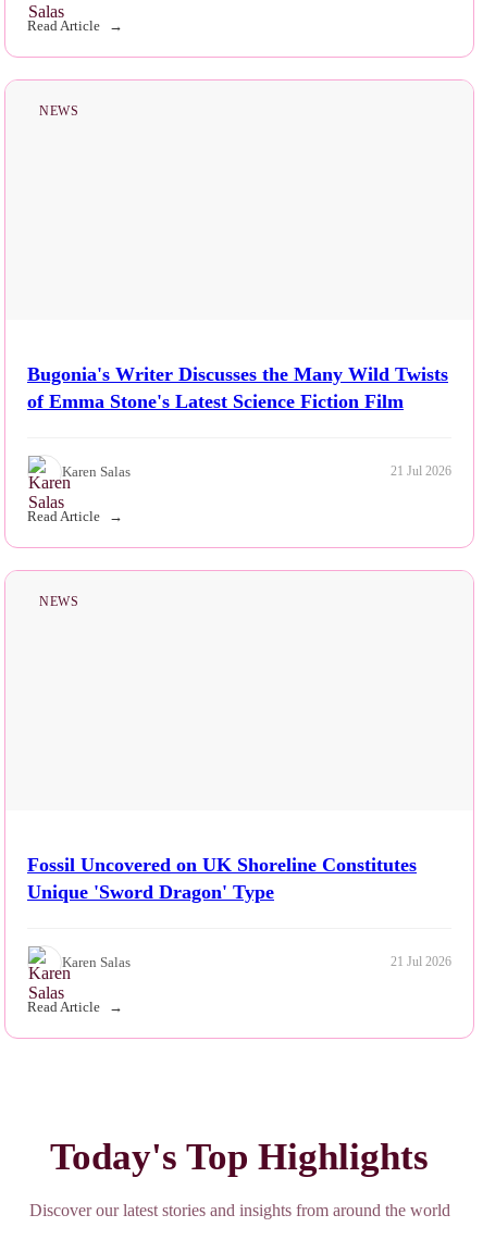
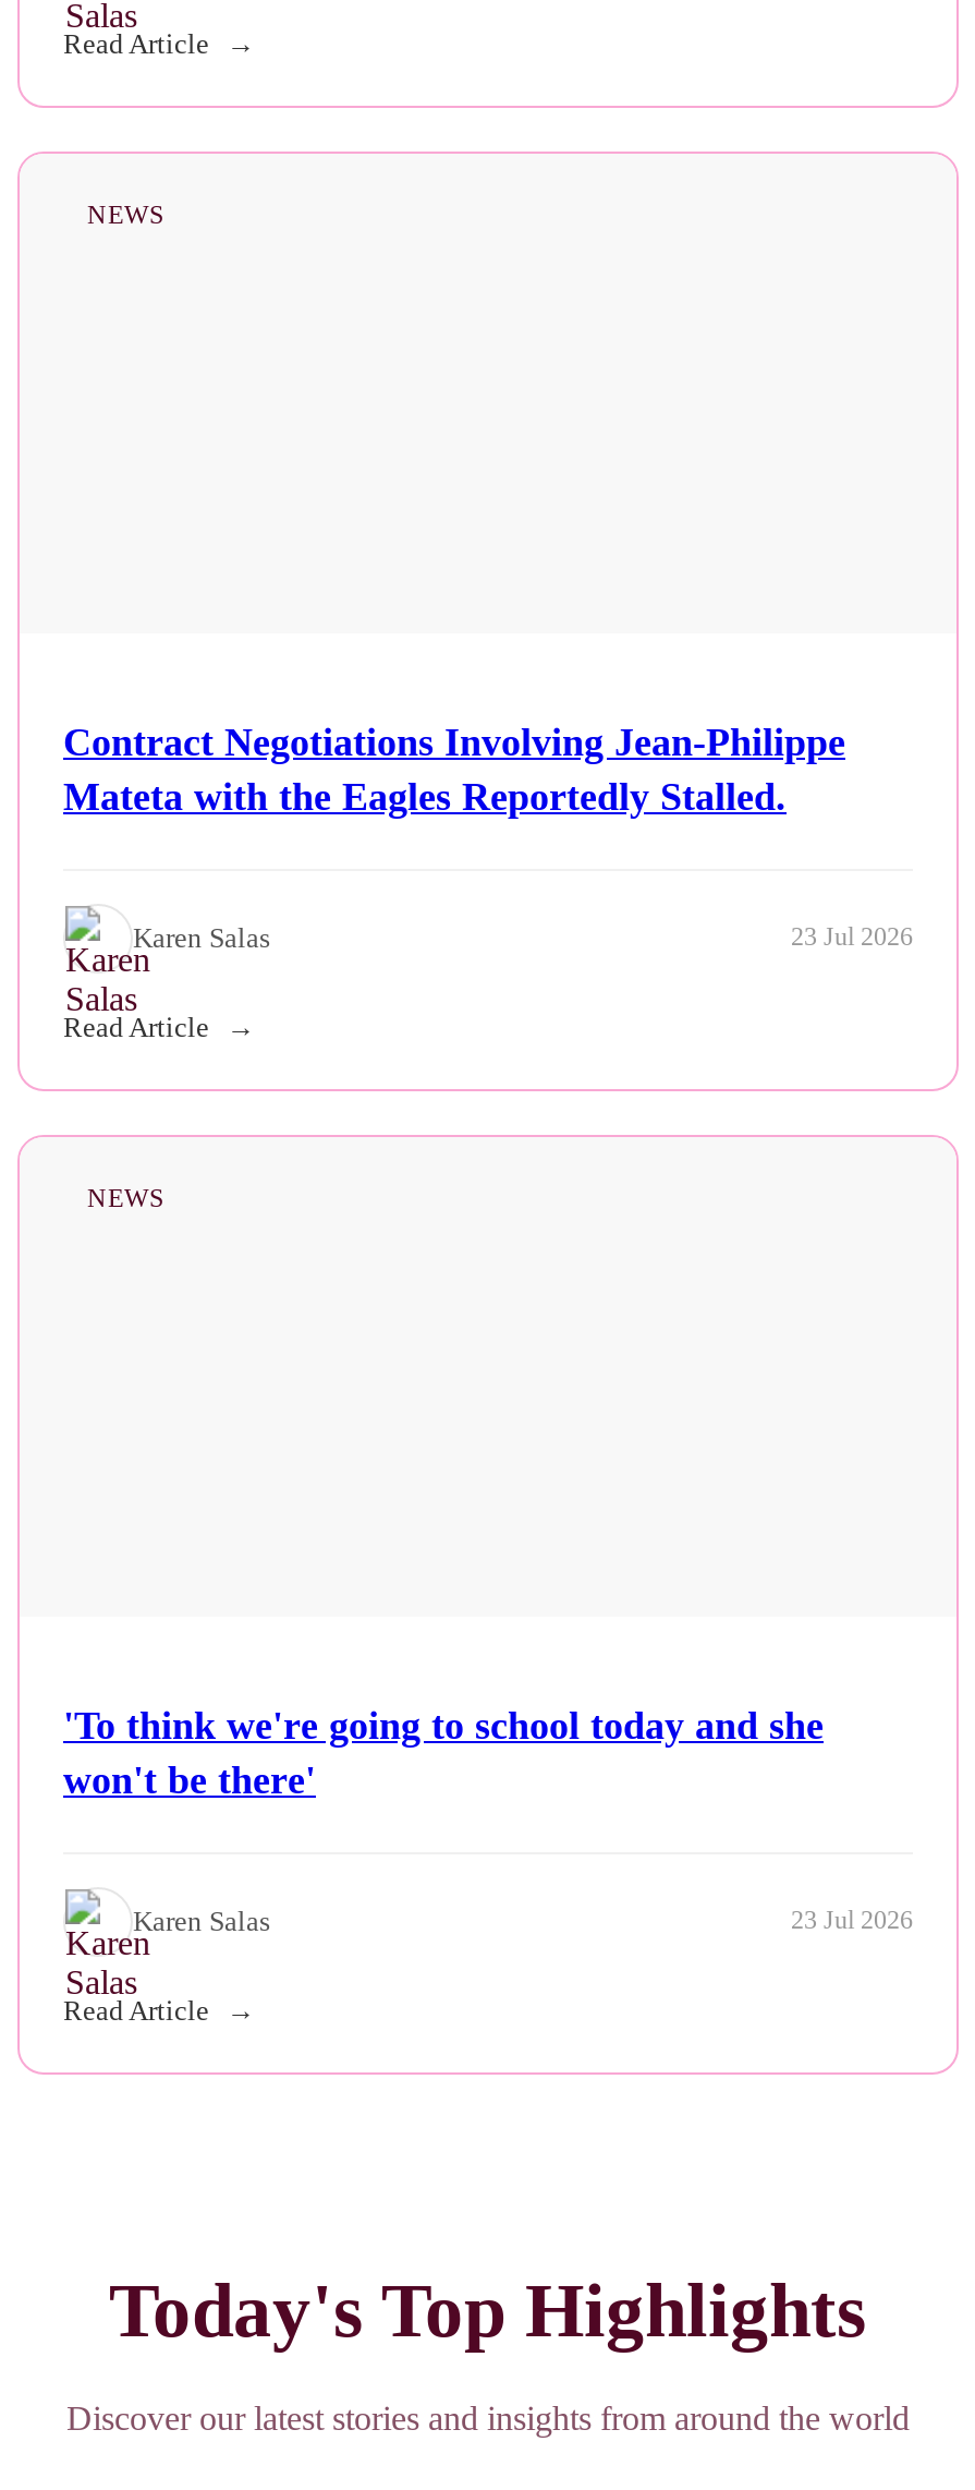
- Bugonia's Writer Discusses the Many Wild Twists
- of Emma Stone's Latest Science Fiction Film
+ Contract Negotiations Involving Jean-Philippe
+ Mateta with the Eagles Reportedly Stalled.

- 21 Jul 2026
+ 23 Jul 2026

- Fossil Uncovered on UK Shoreline Constitutes
- Unique 'Sword Dragon' Type
+ 'To think we're going to school today and she
+ won't be there'

- 21 Jul 2026
+ 23 Jul 2026
